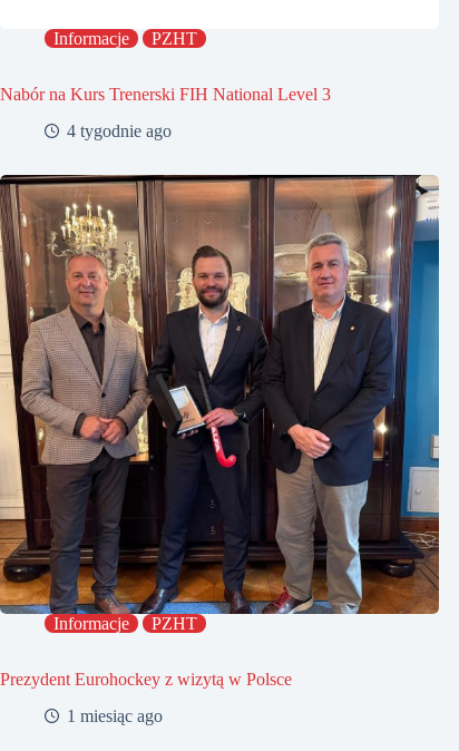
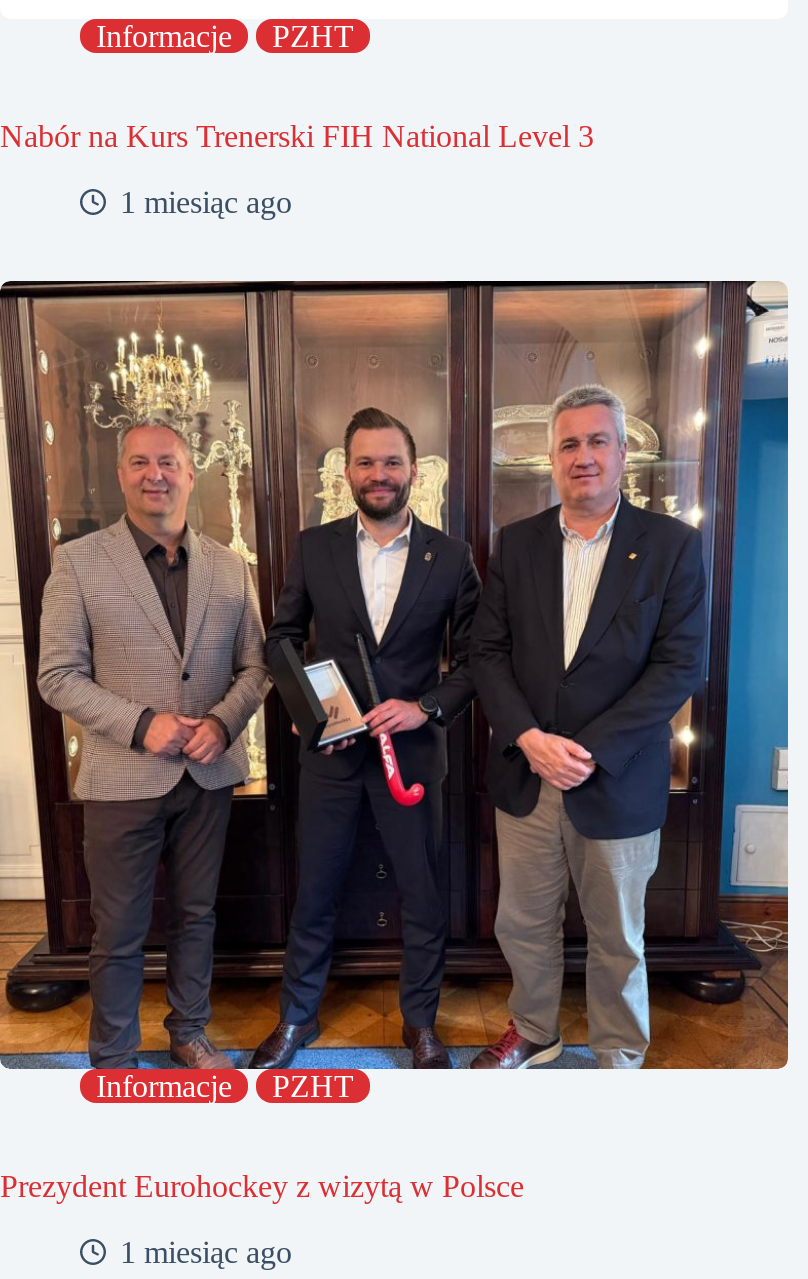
- 4 tygodnie ago
+ 1 miesiąc ago
